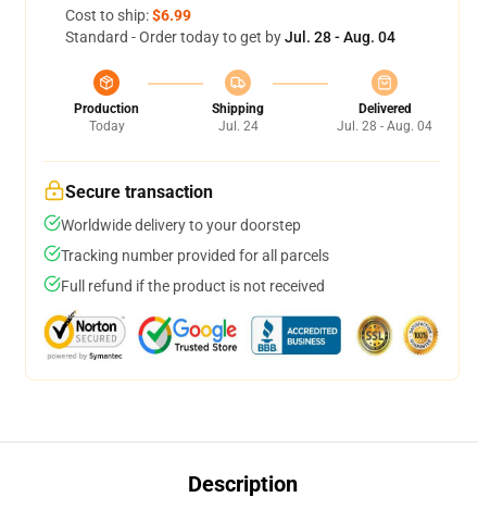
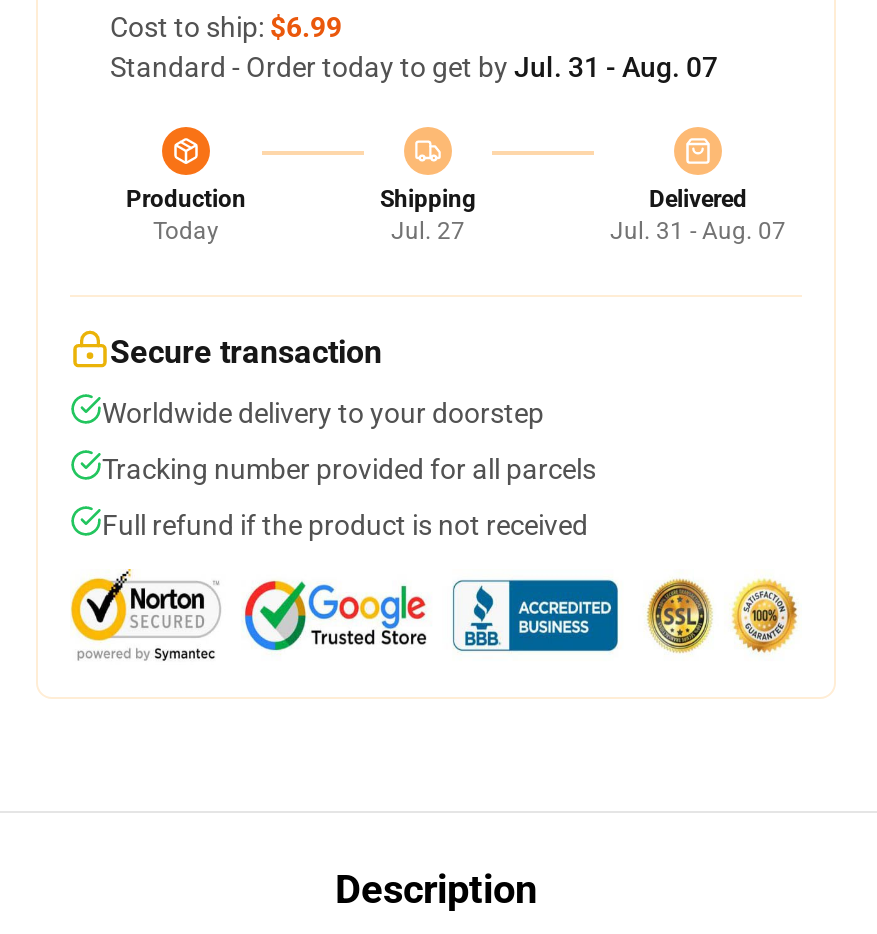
- Standard - Order today to get by Jul. 28 - Aug. 04
+ Standard - Order today to get by Jul. 31 - Aug. 07

- Jul. 24
+ Jul. 27

- Jul. 28 - Aug. 04
+ Jul. 31 - Aug. 07
